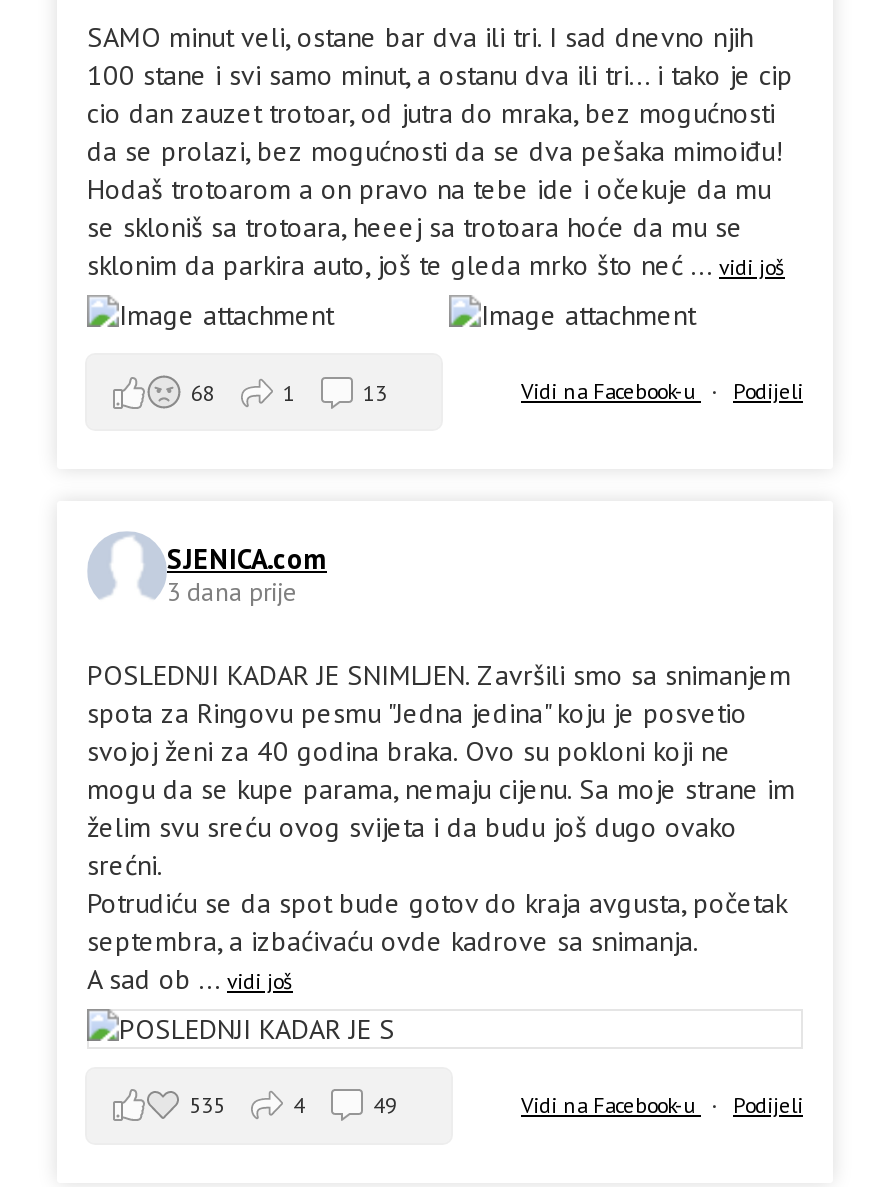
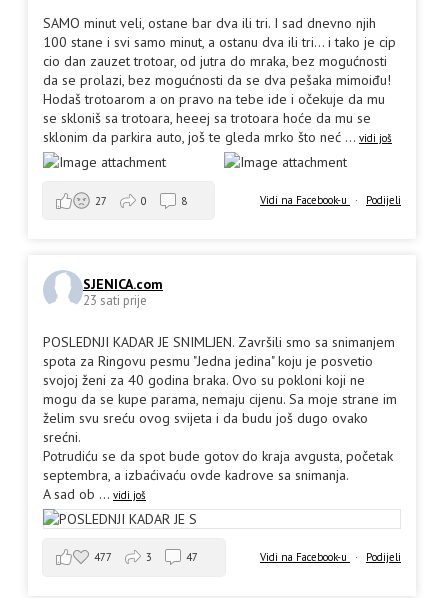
- 68
+ 27

- 1
+ 0

- 13
+ 8

- 3 dana prije
+ 23 sati prije

- 535
+ 477

- 4
+ 3

- 49
+ 47
